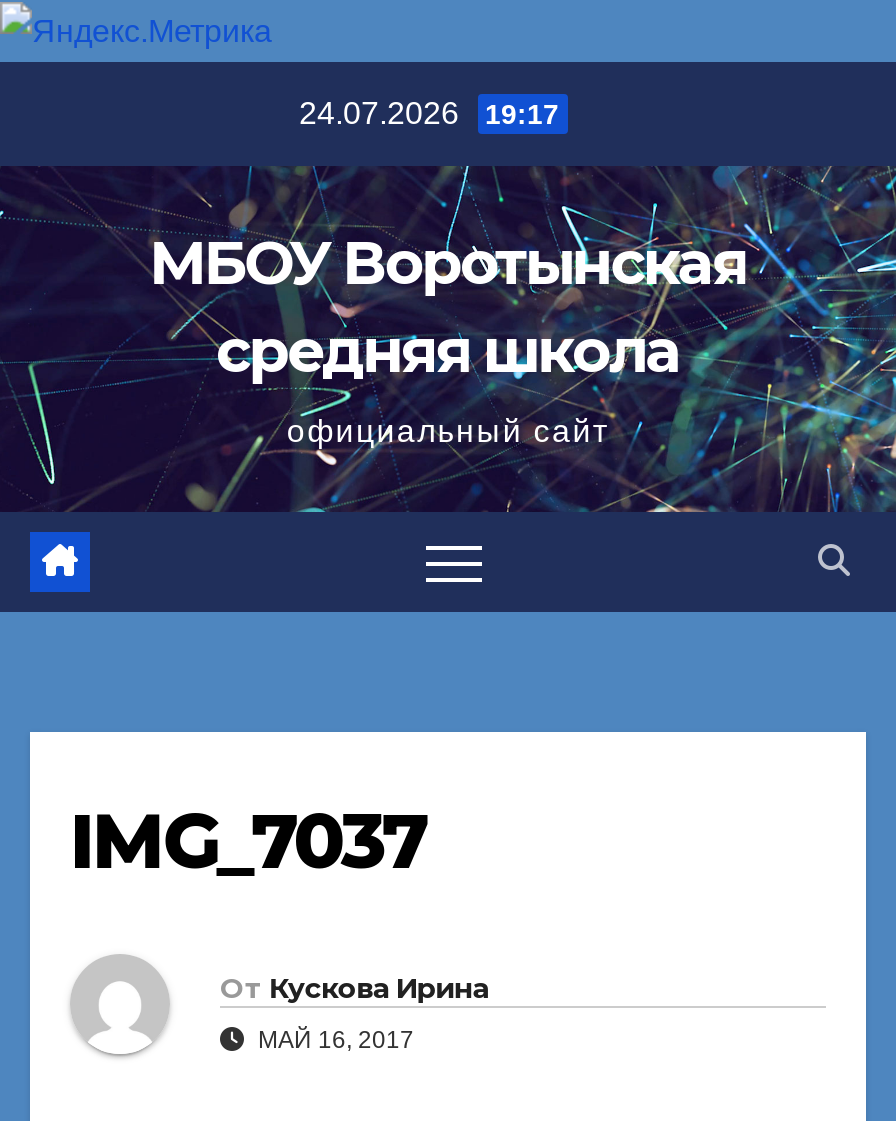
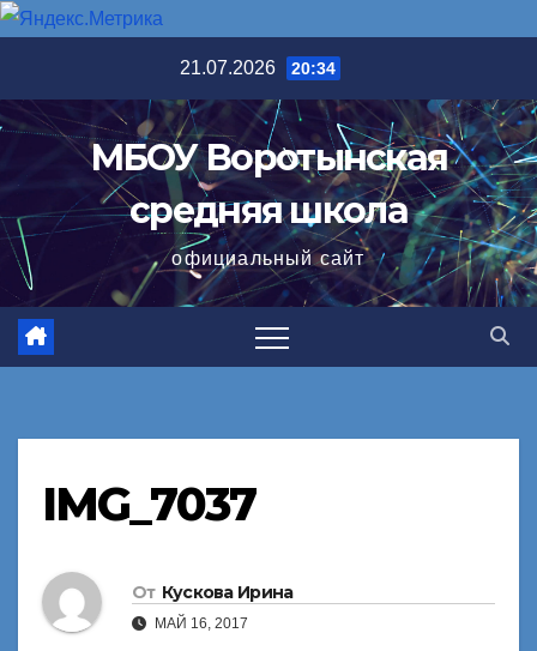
- 24.07.2026 19:17
+ 21.07.2026 20:34
